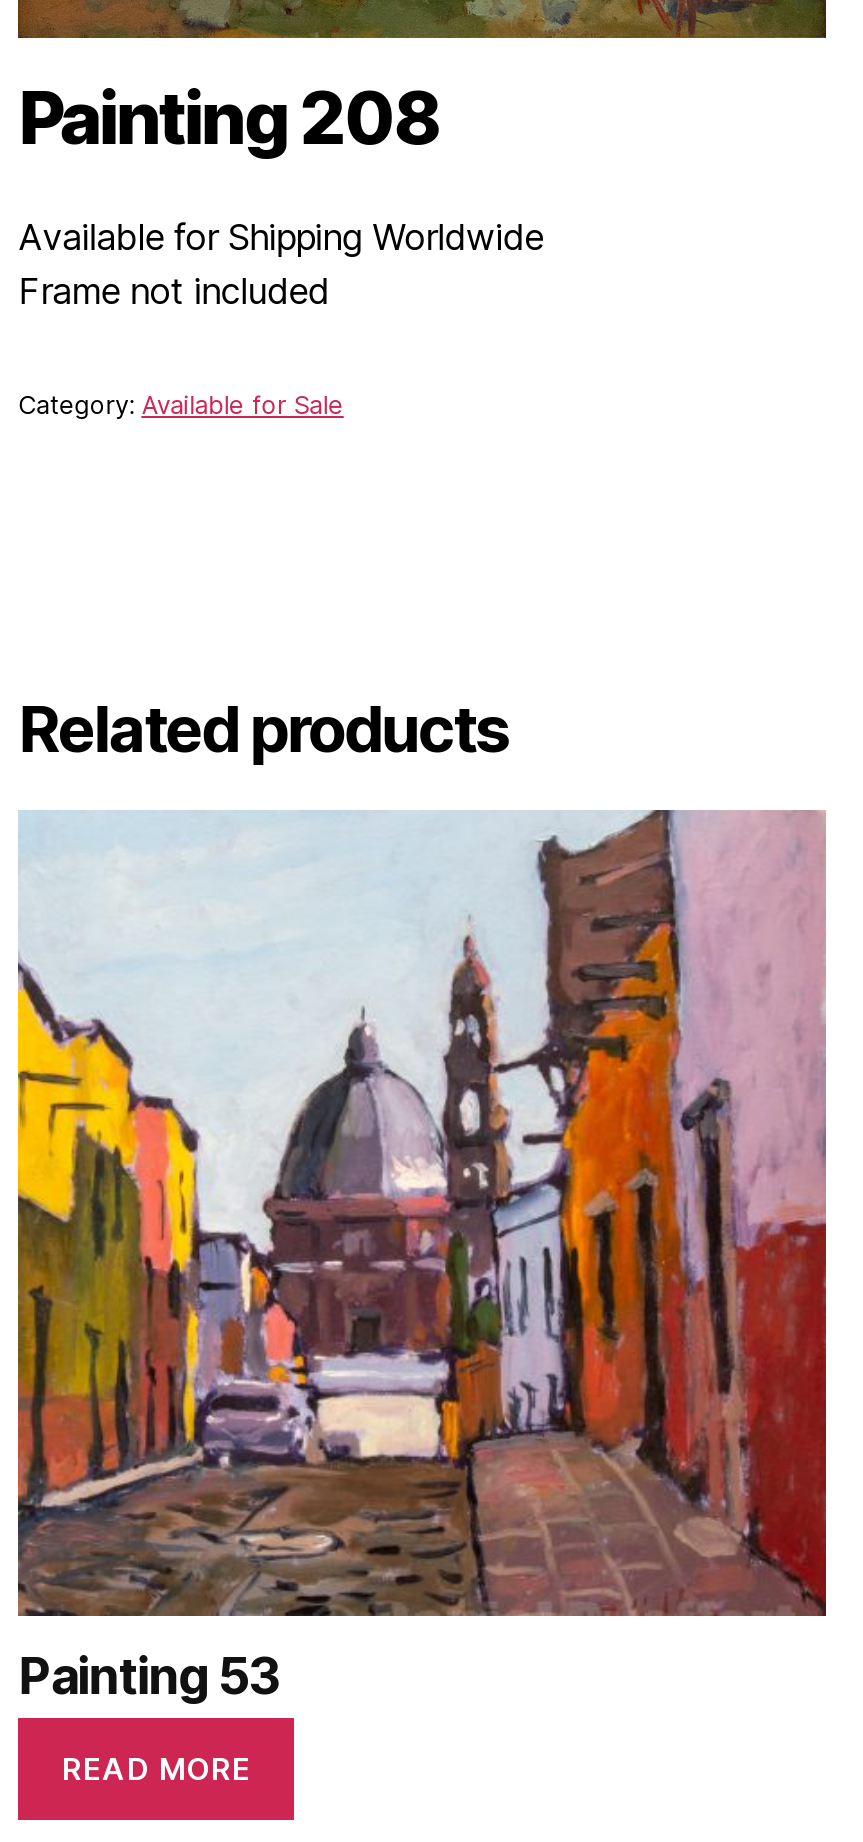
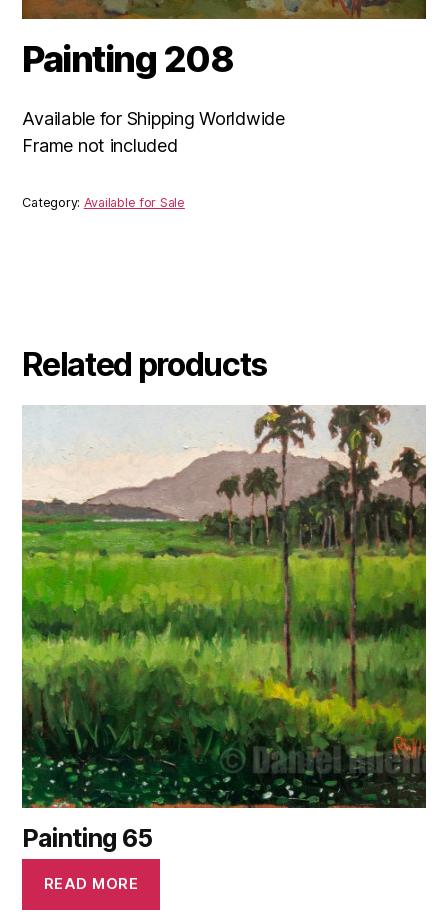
- [image]
- Painting 53
+ [image]
+ Painting 65
